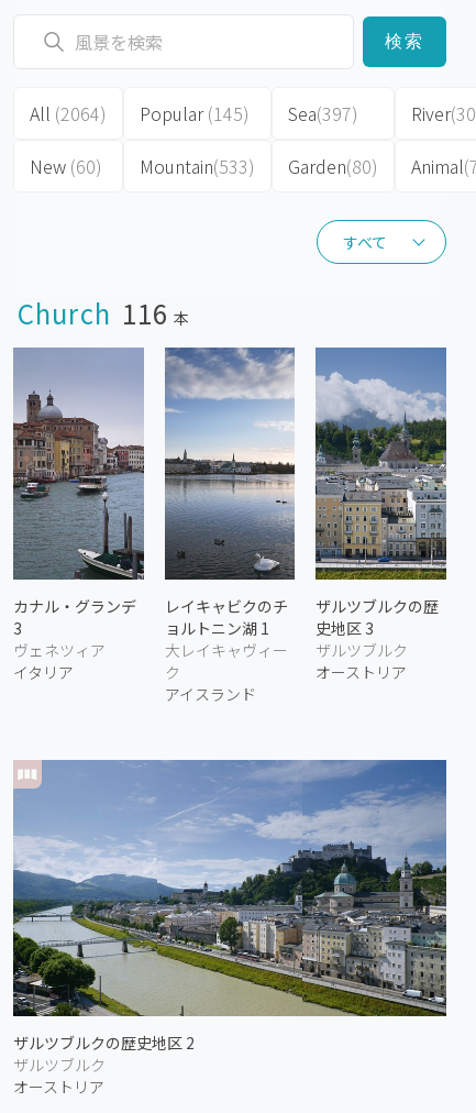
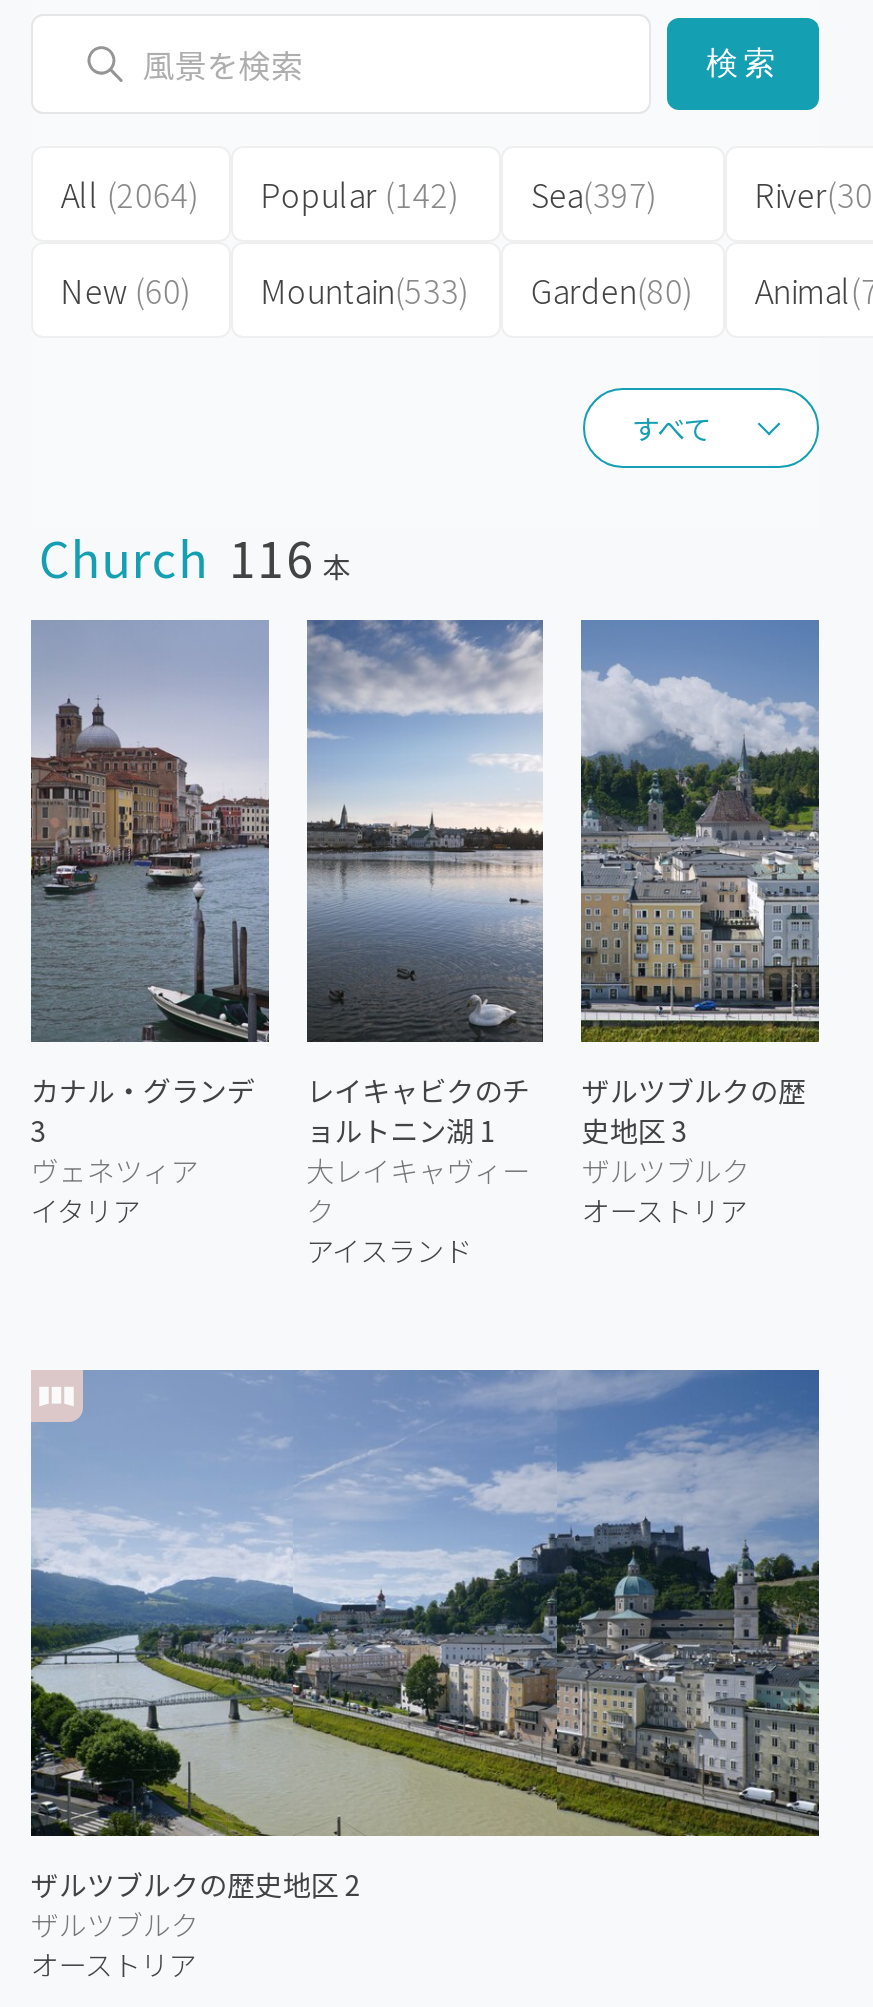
- Popular (145)
+ Popular (142)
